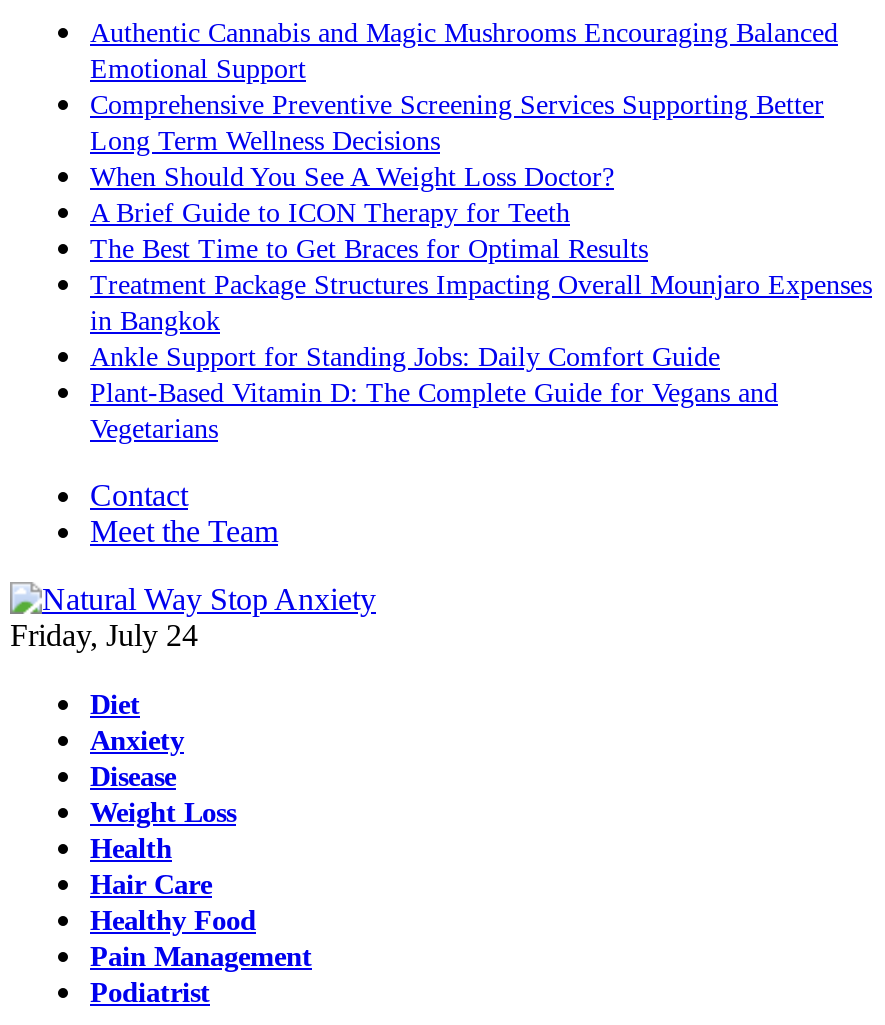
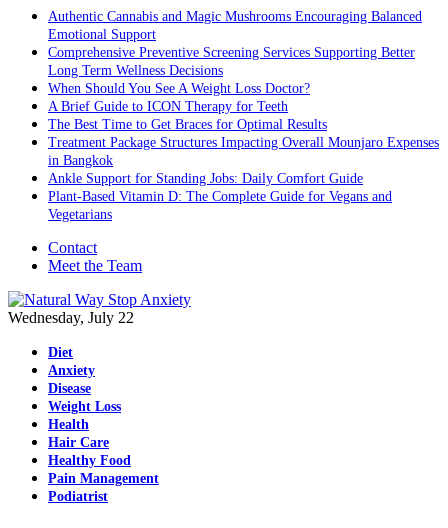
- Friday, July 24
+ Wednesday, July 22
